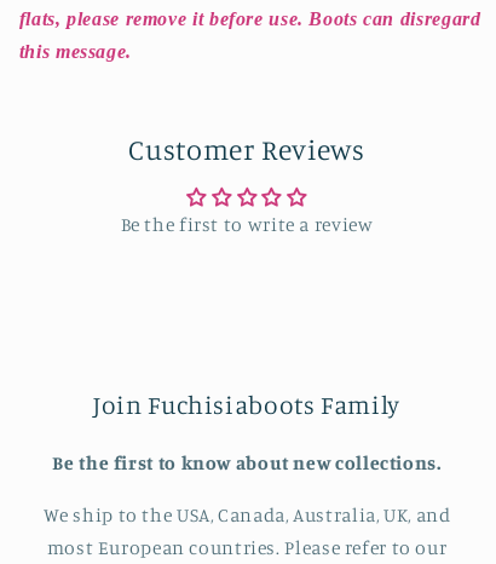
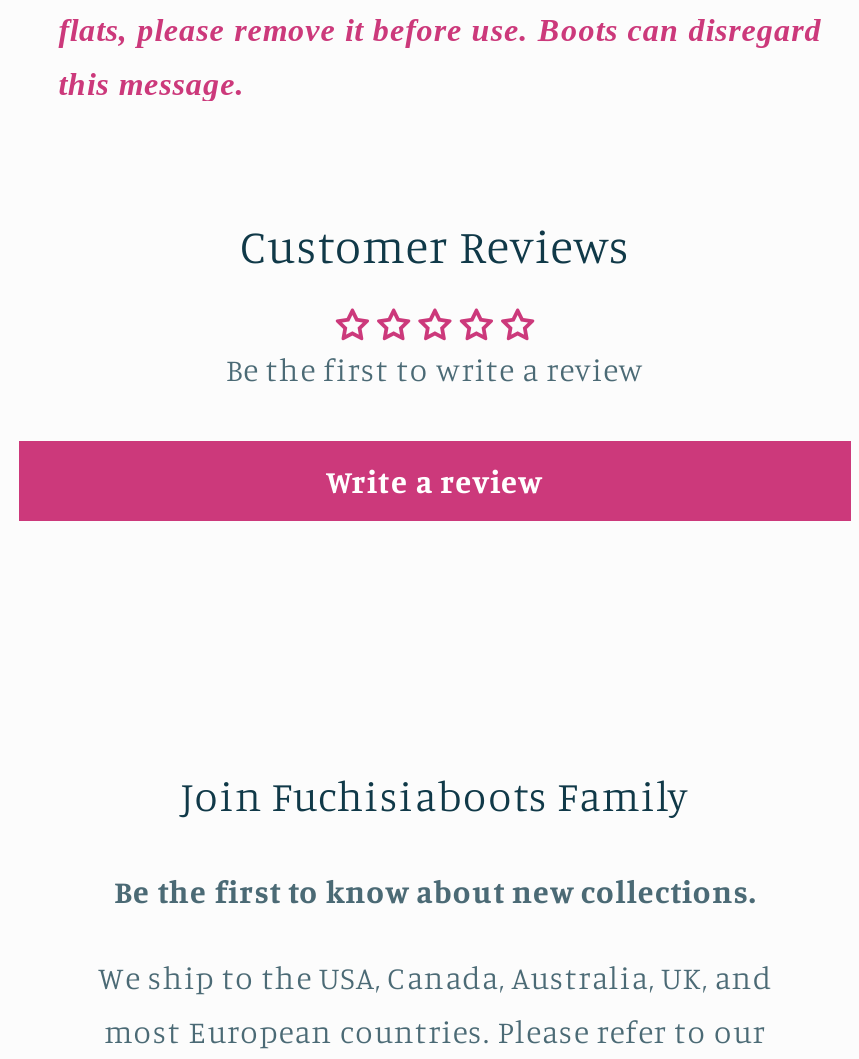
+ Write a review
